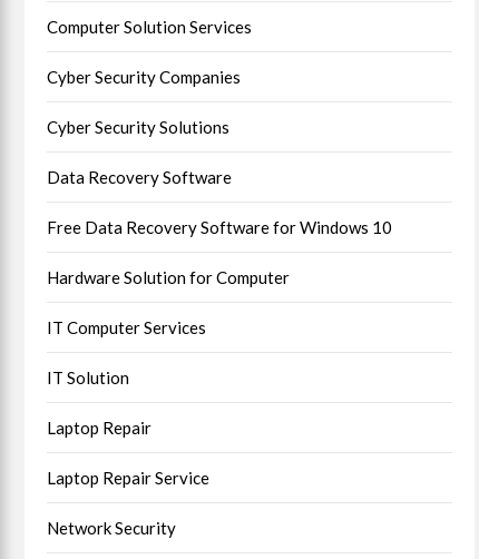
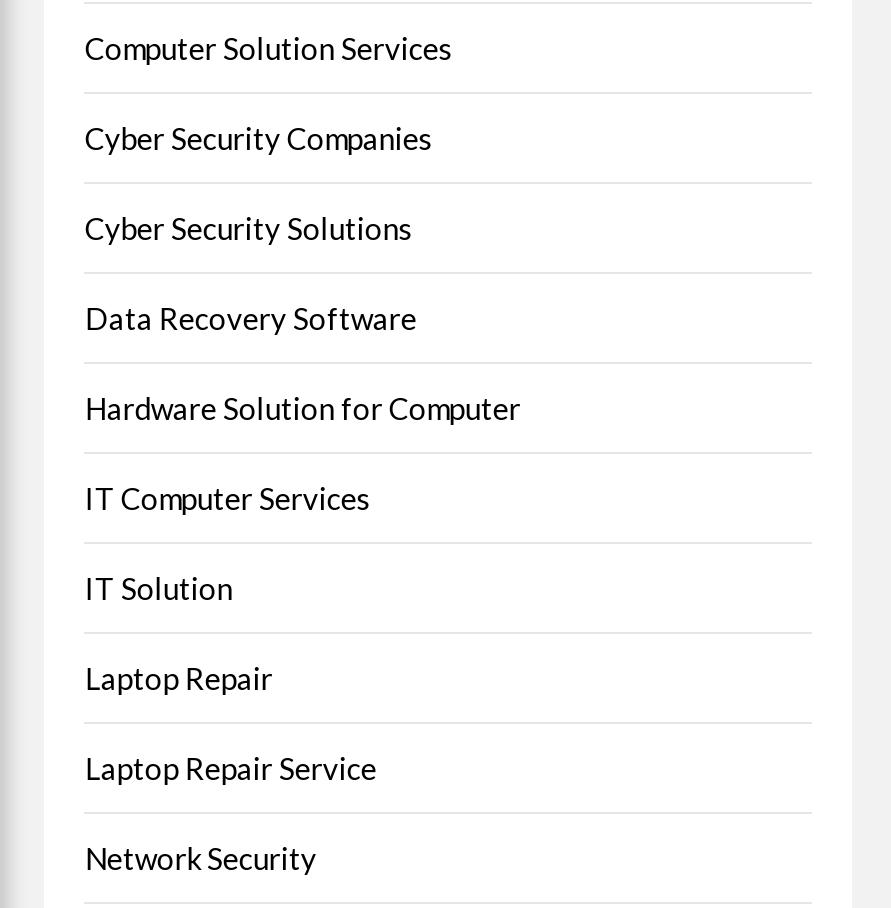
- Free Data Recovery Software for Windows 10
